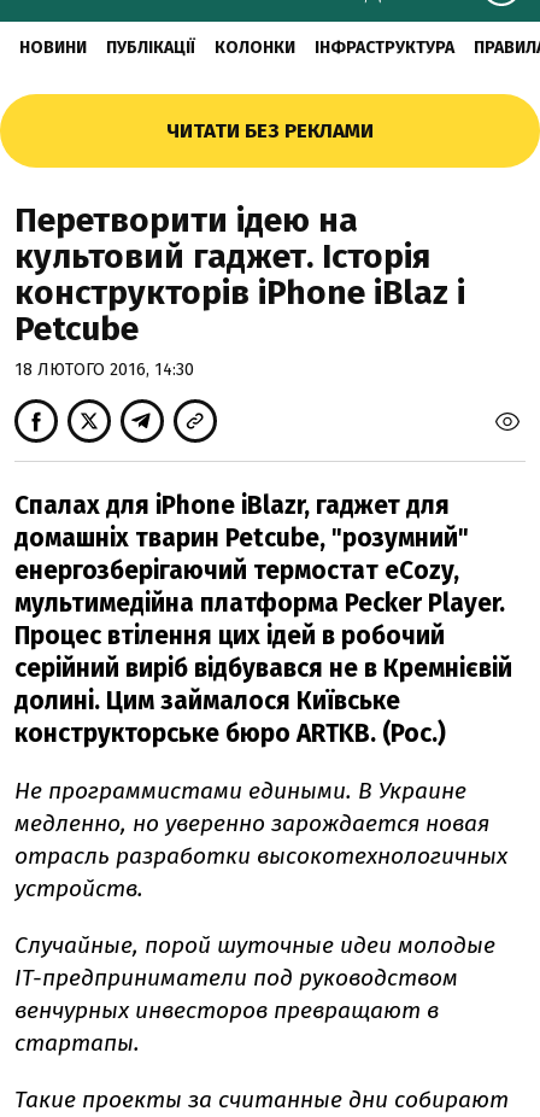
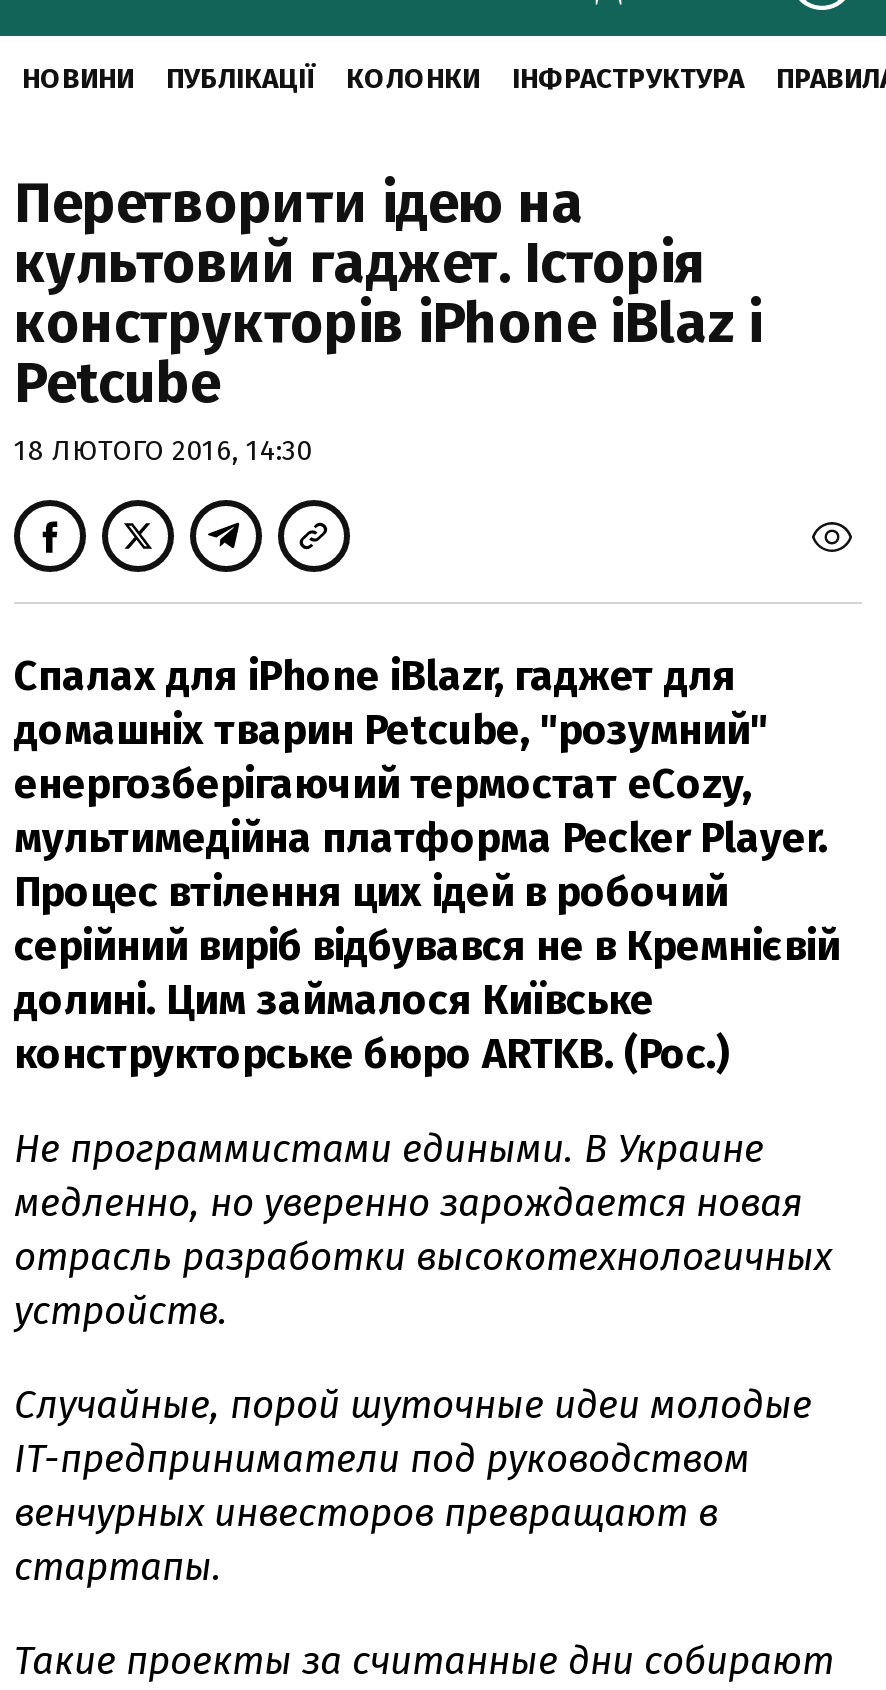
- ЧИТАТИ БЕЗ РЕКЛАМИ
